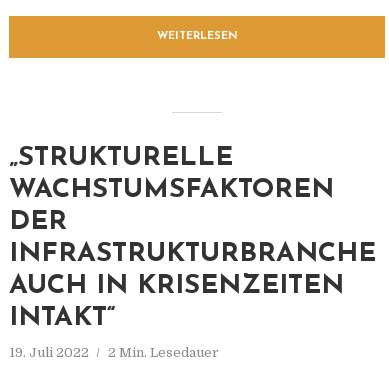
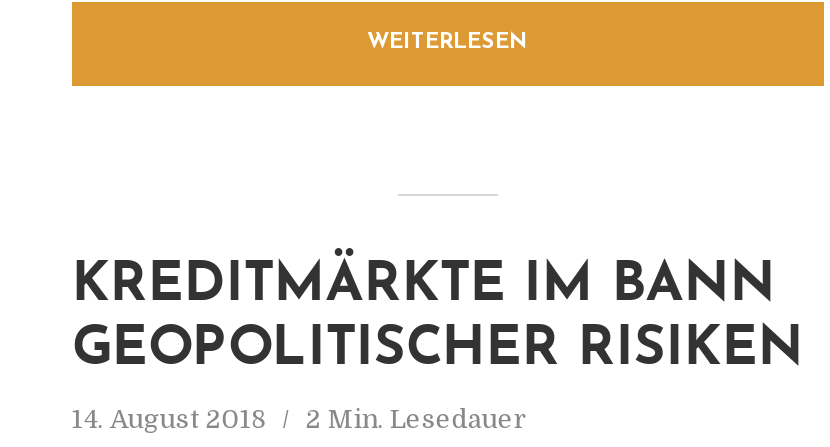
- „STRUKTURELLE
- WACHSTUMSFAKTOREN
- DER
- INFRASTRUKTURBRANCHE
- AUCH IN KRISENZEITEN
- INTAKT“
+ KREDITMÄRKTE IM BANN
+ GEOPOLITISCHER RISIKEN

- 19. Juli 2022 2 Min. Lesedauer
+ 14. August 2018 2 Min. Lesedauer
